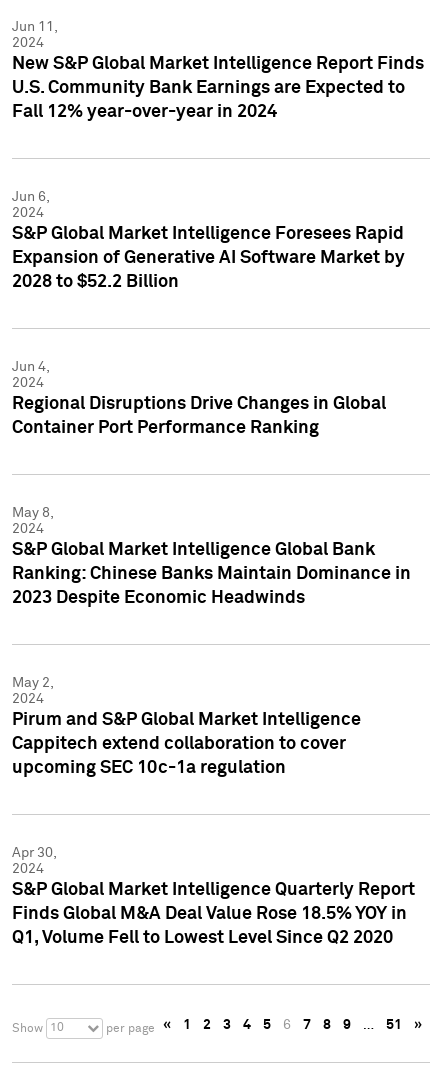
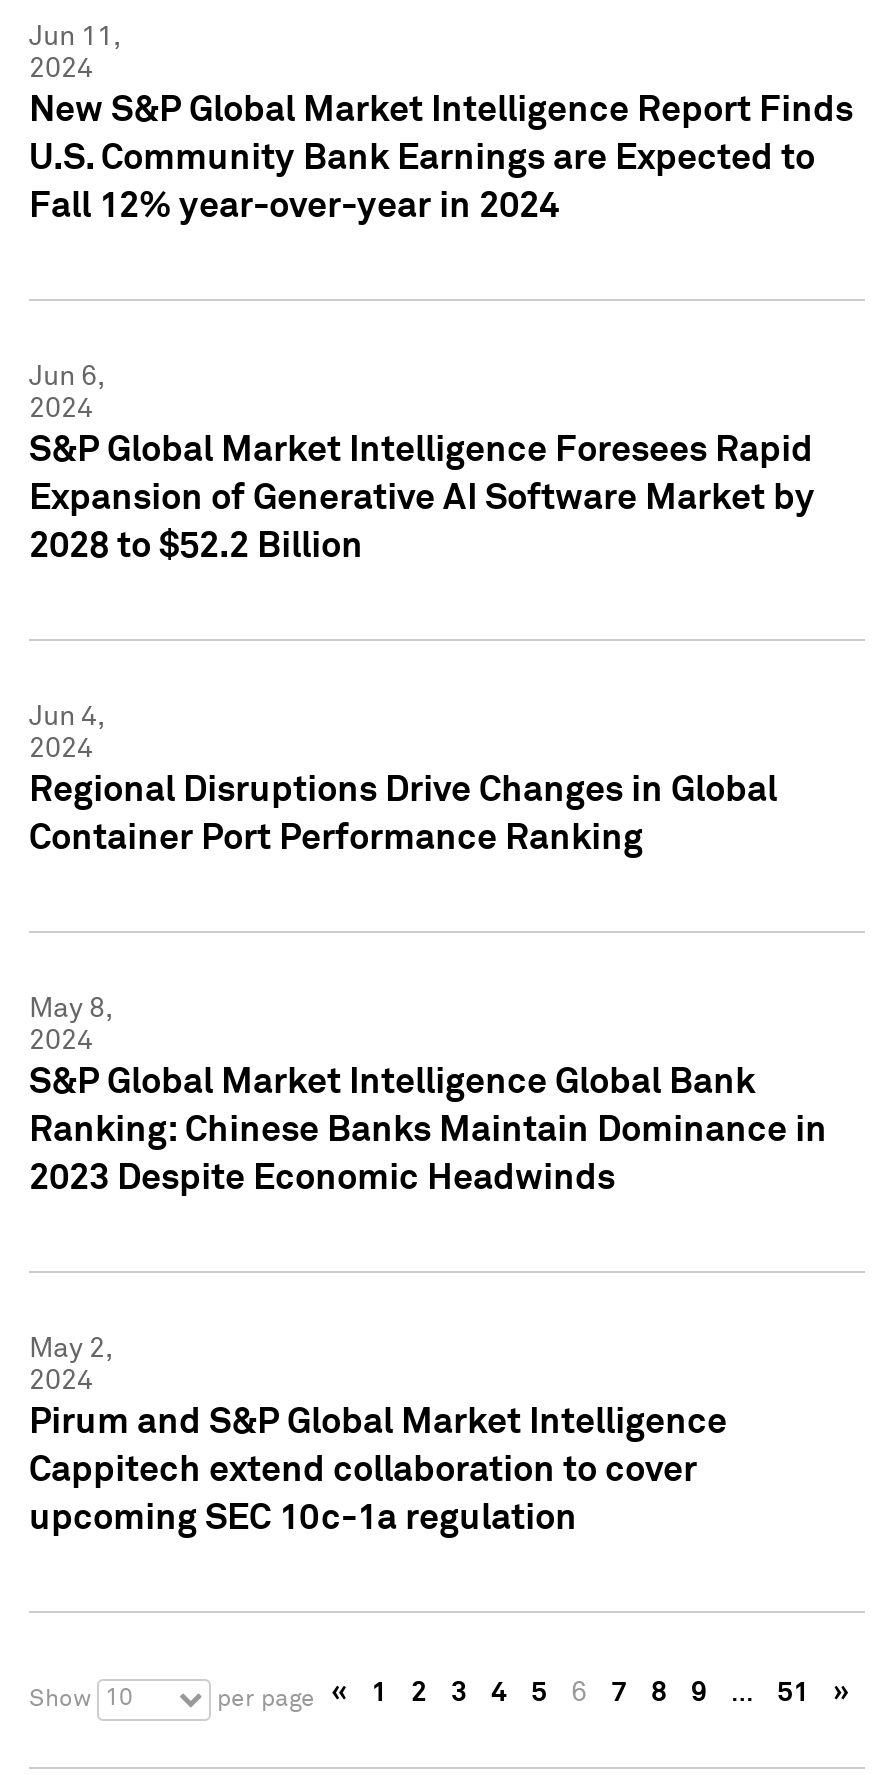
- Apr 30,
- 2024
- S&P Global Market Intelligence Quarterly Report
- Finds Global M&A Deal Value Rose 18.5% YOY in
- Q1, Volume Fell to Lowest Level Since Q2 2020
